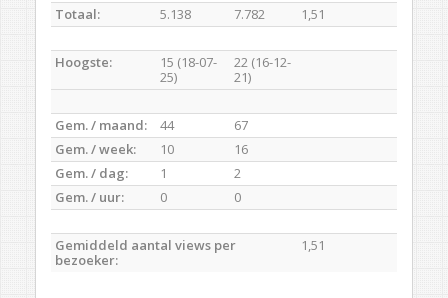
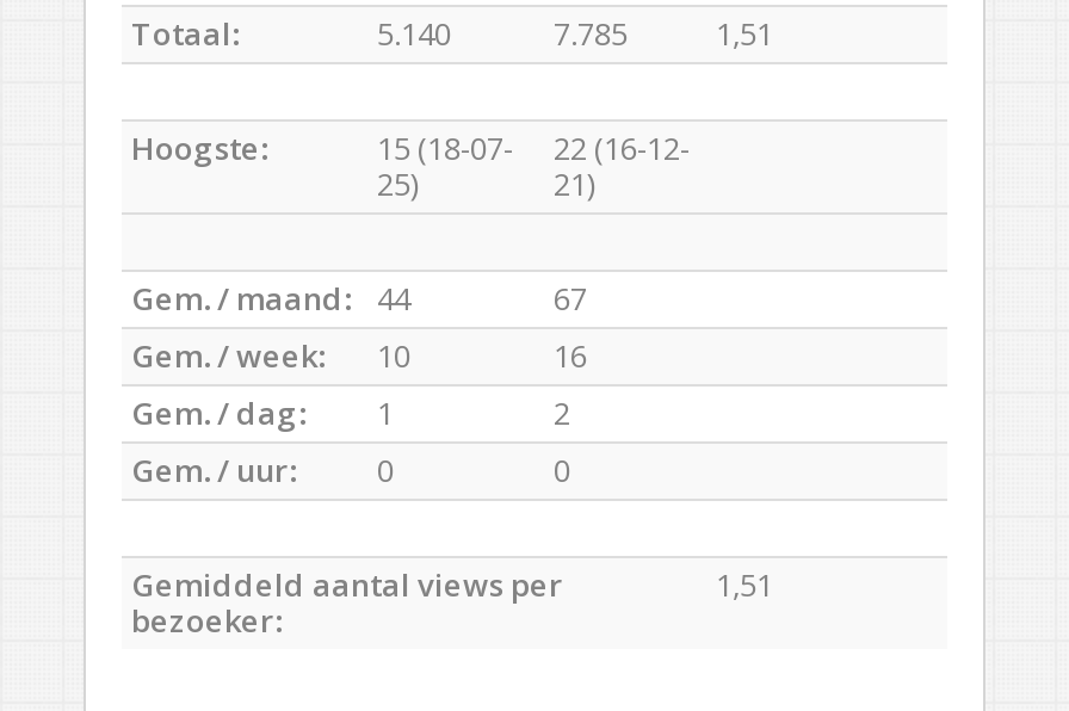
- 5.138
+ 5.140

- 7.782
+ 7.785
